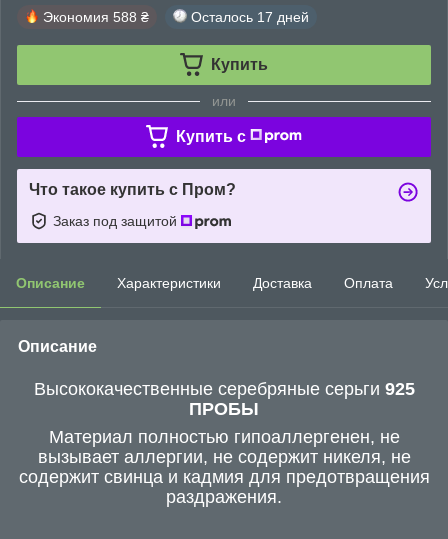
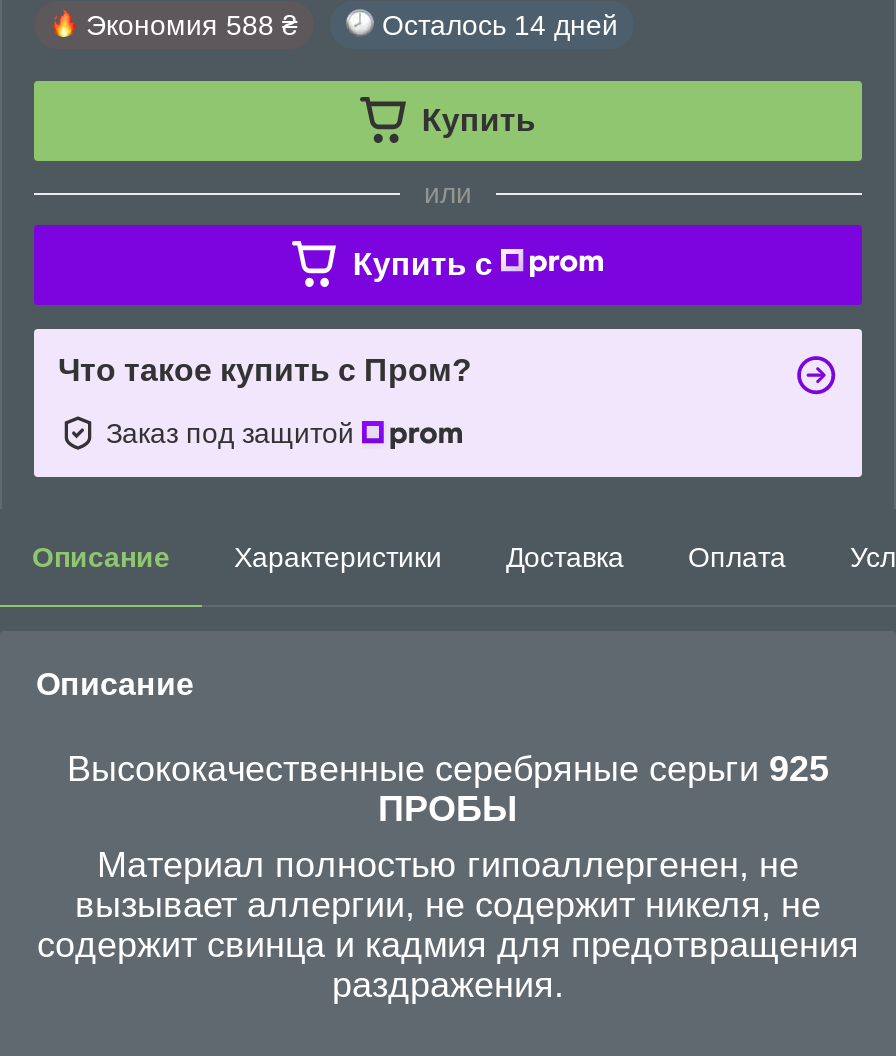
- Осталось 17 дней
+ Осталось 14 дней
